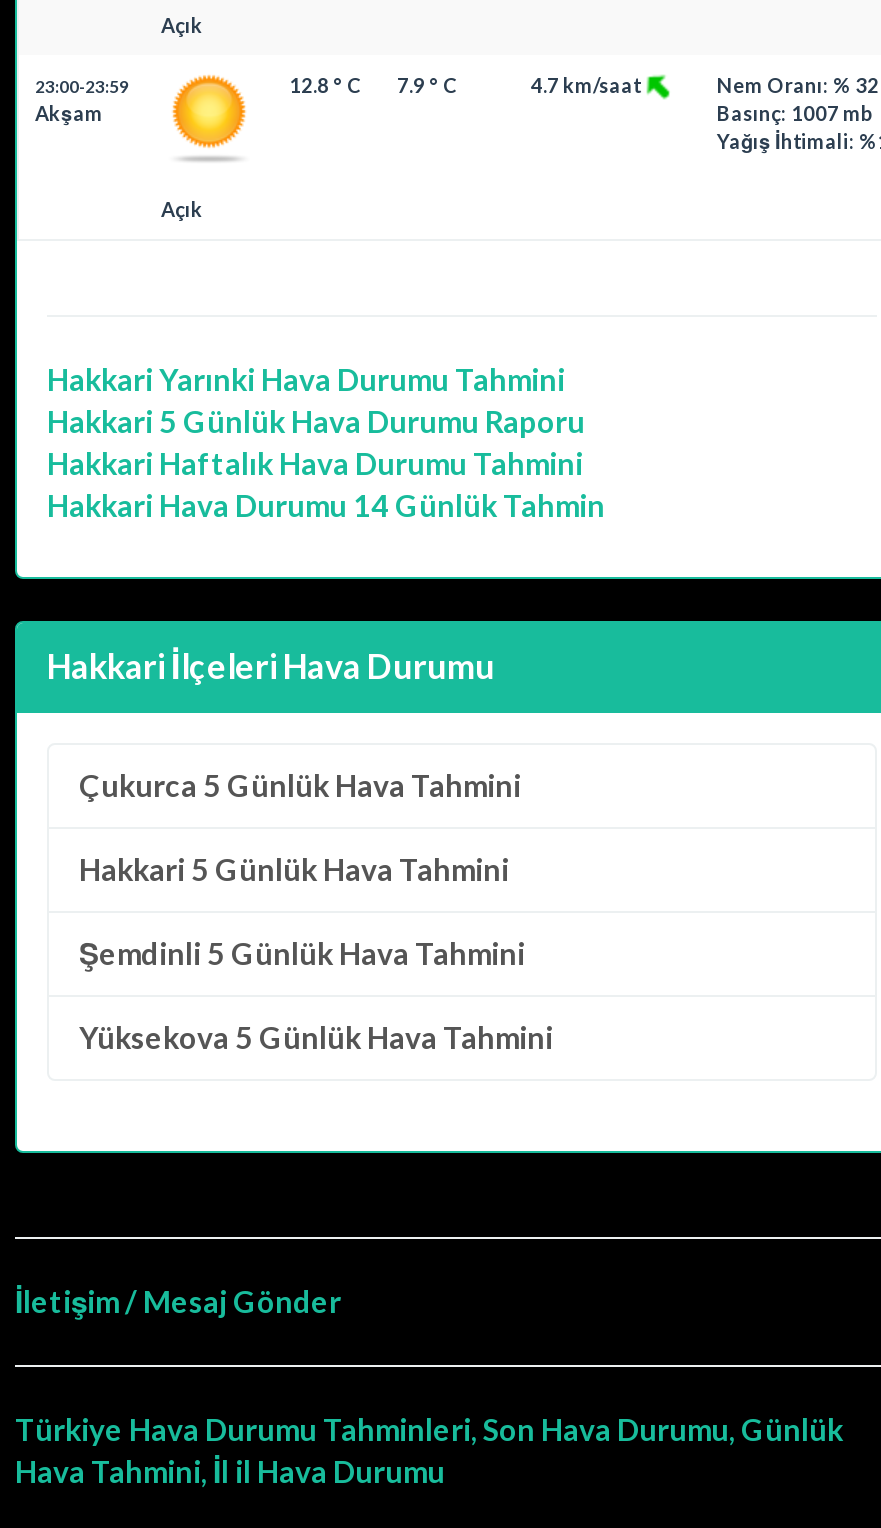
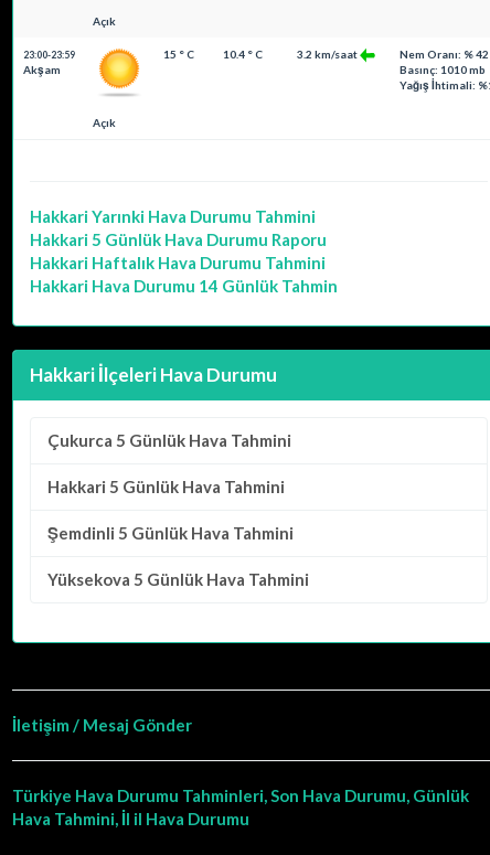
- 12.8 ° C
+ 15 ° C

- 7.9 ° C
+ 10.4 ° C

- 4.7 km/saat
+ 3.2 km/saat

- Nem Oranı: % 32
+ Nem Oranı: % 42

- Basınç: 1007 mb
+ Basınç: 1010 mb
